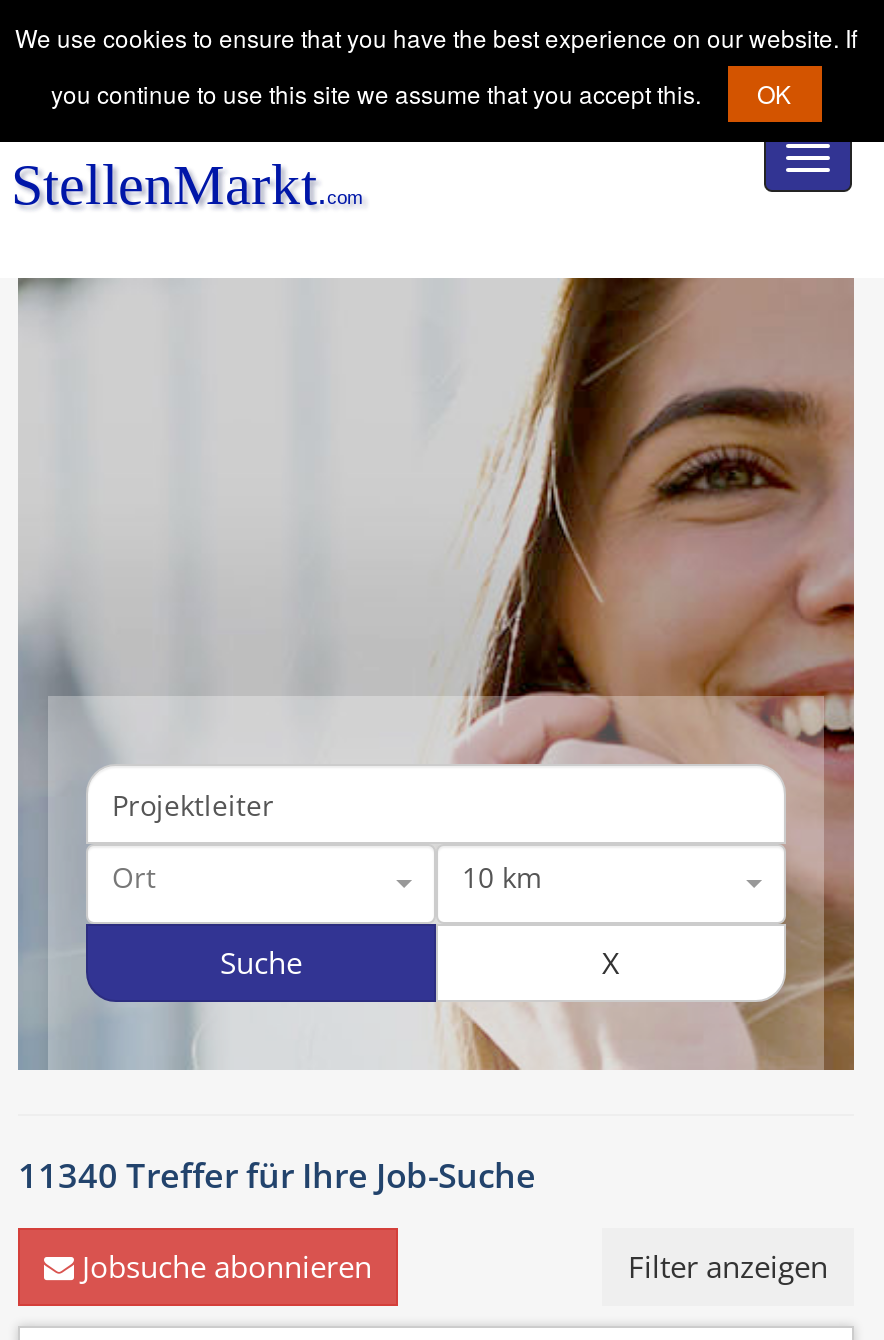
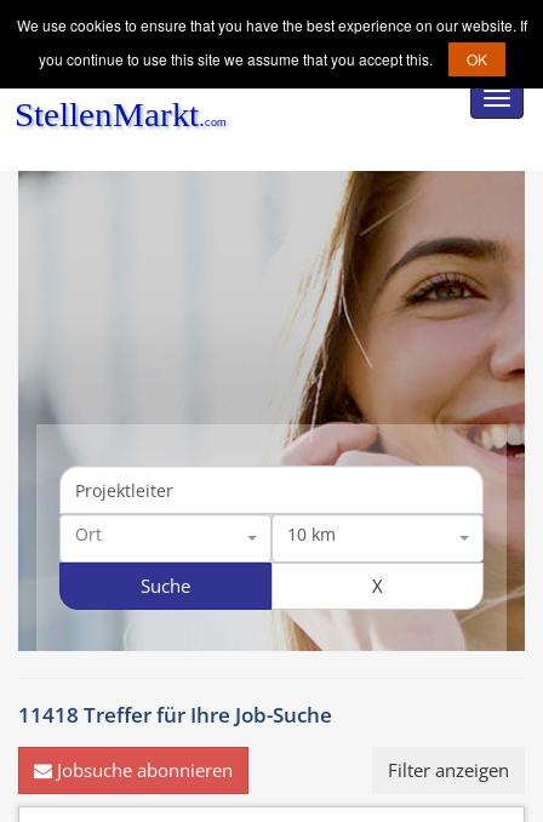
- 11340 Treffer für Ihre Job-Suche
+ 11418 Treffer für Ihre Job-Suche
